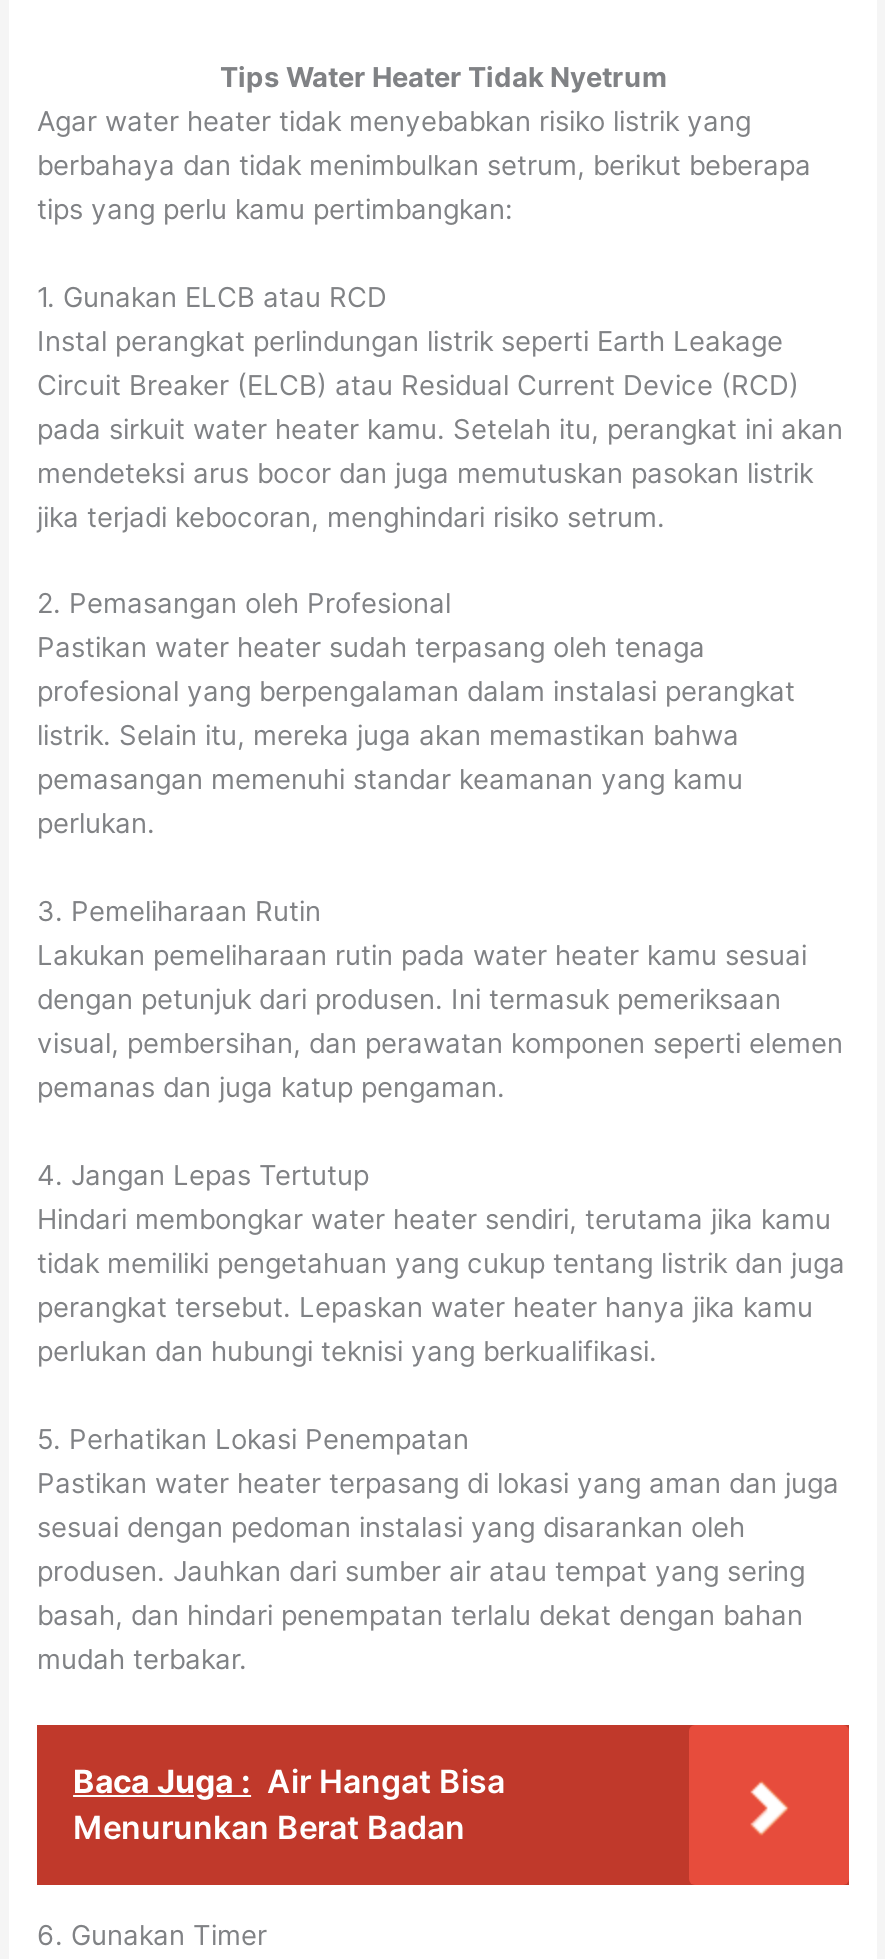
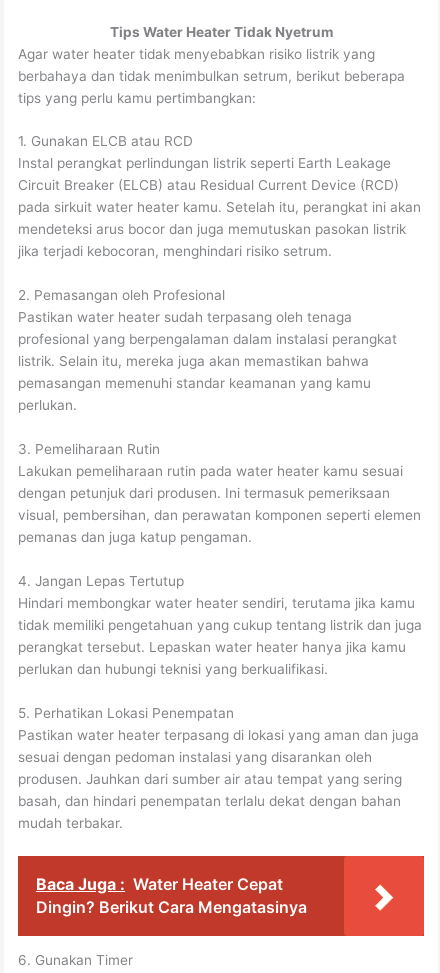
- Baca Juga : Air Hangat Bisa
- Menurunkan Berat Badan
+ Baca Juga : Water Heater Cepat
+ Dingin? Berikut Cara Mengatasinya
